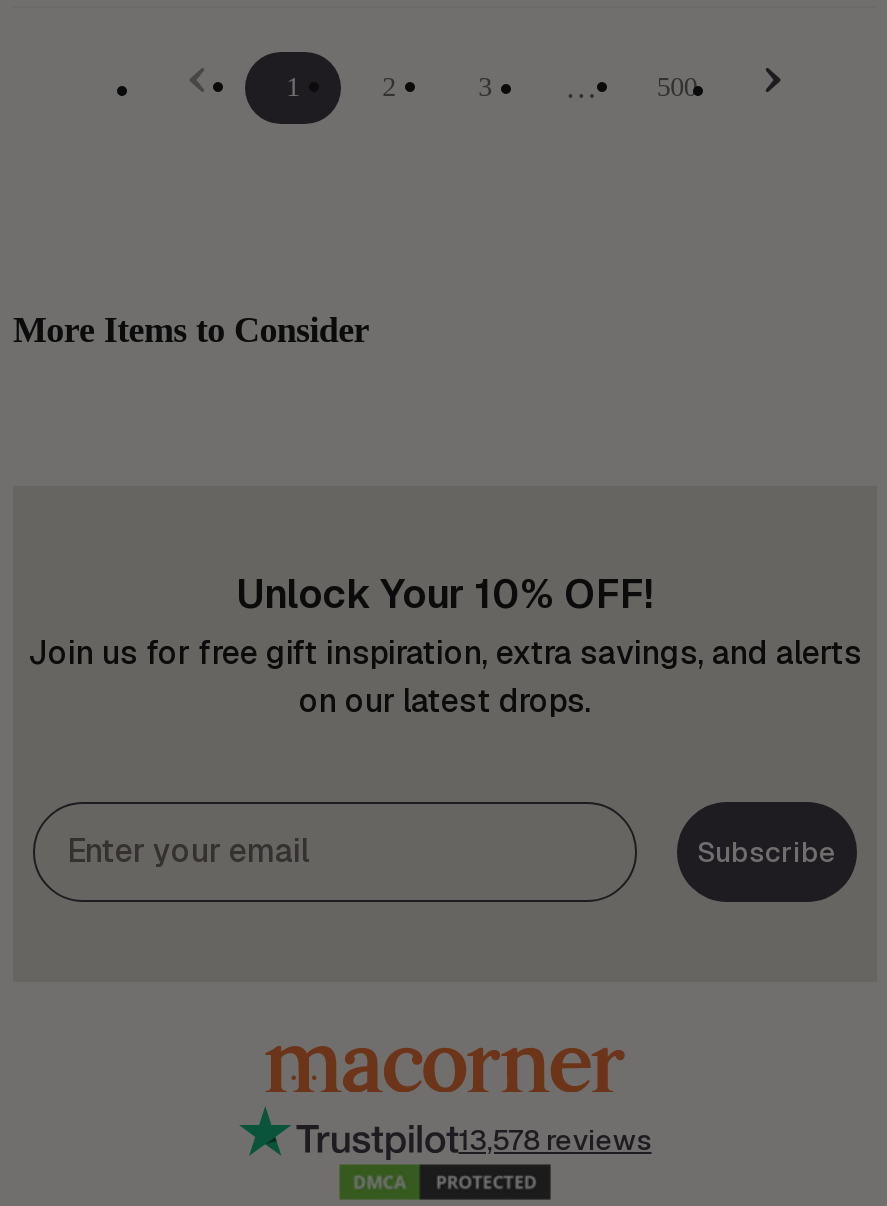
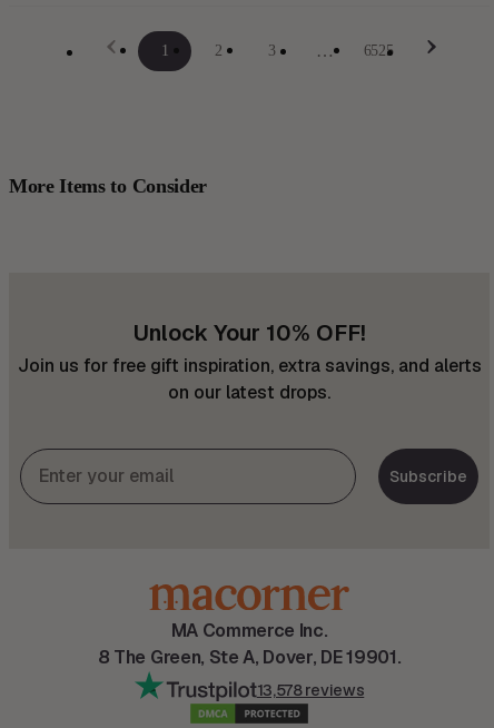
- 500
+ 6525

+ MA Commerce Inc.
+ 8 The Green, Ste A, Dover, DE 19901.
